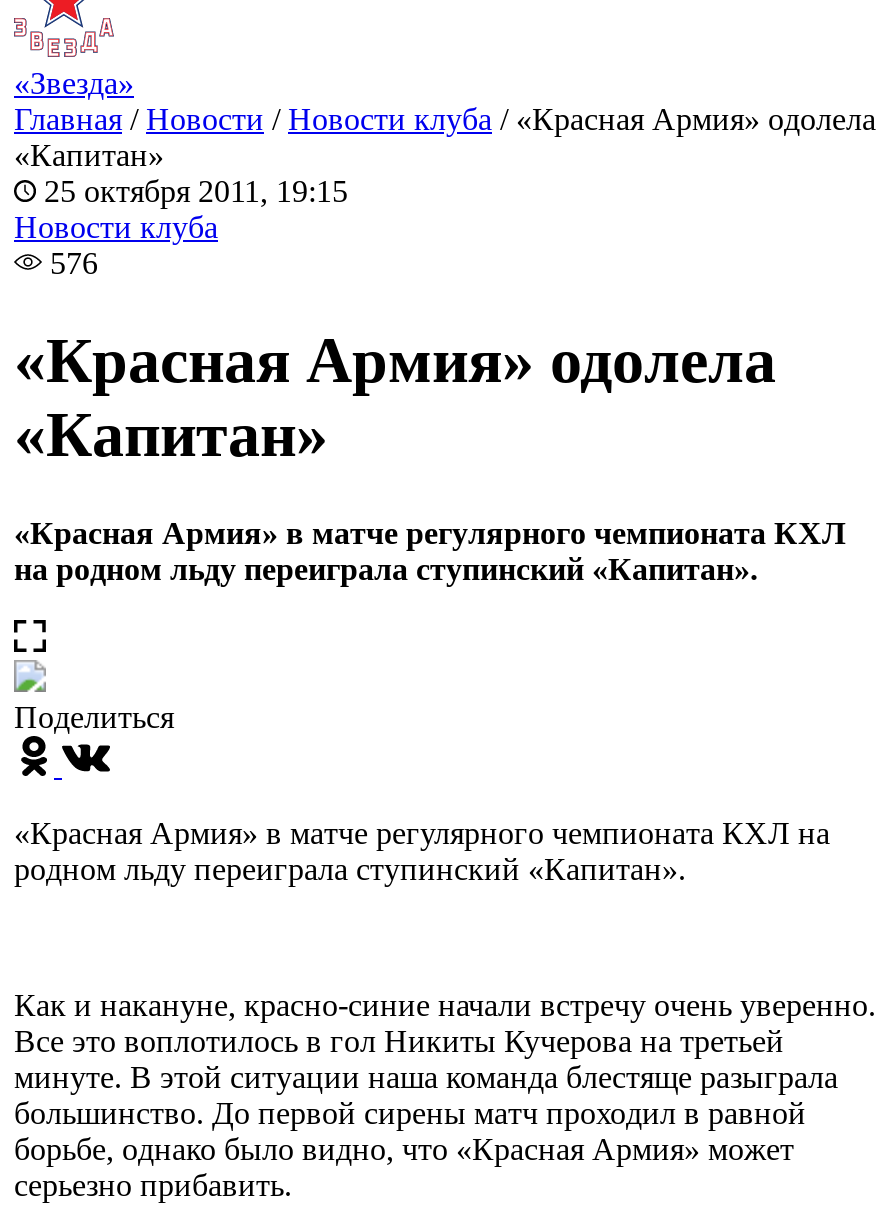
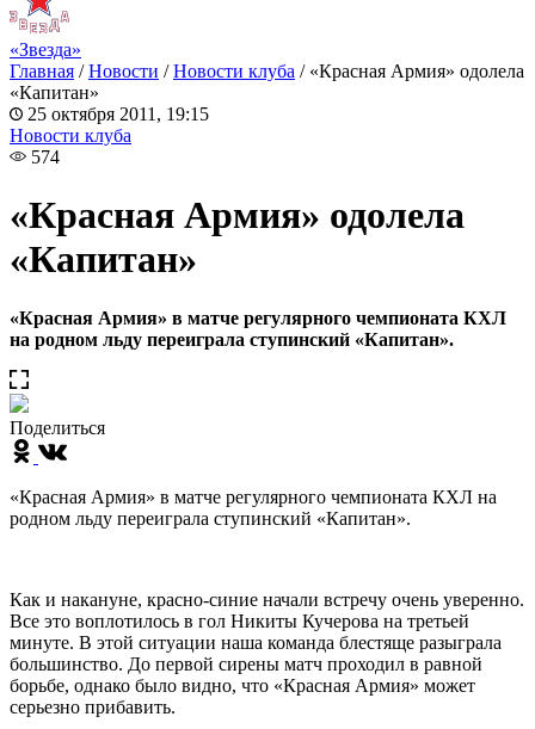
- 576
+ 574
